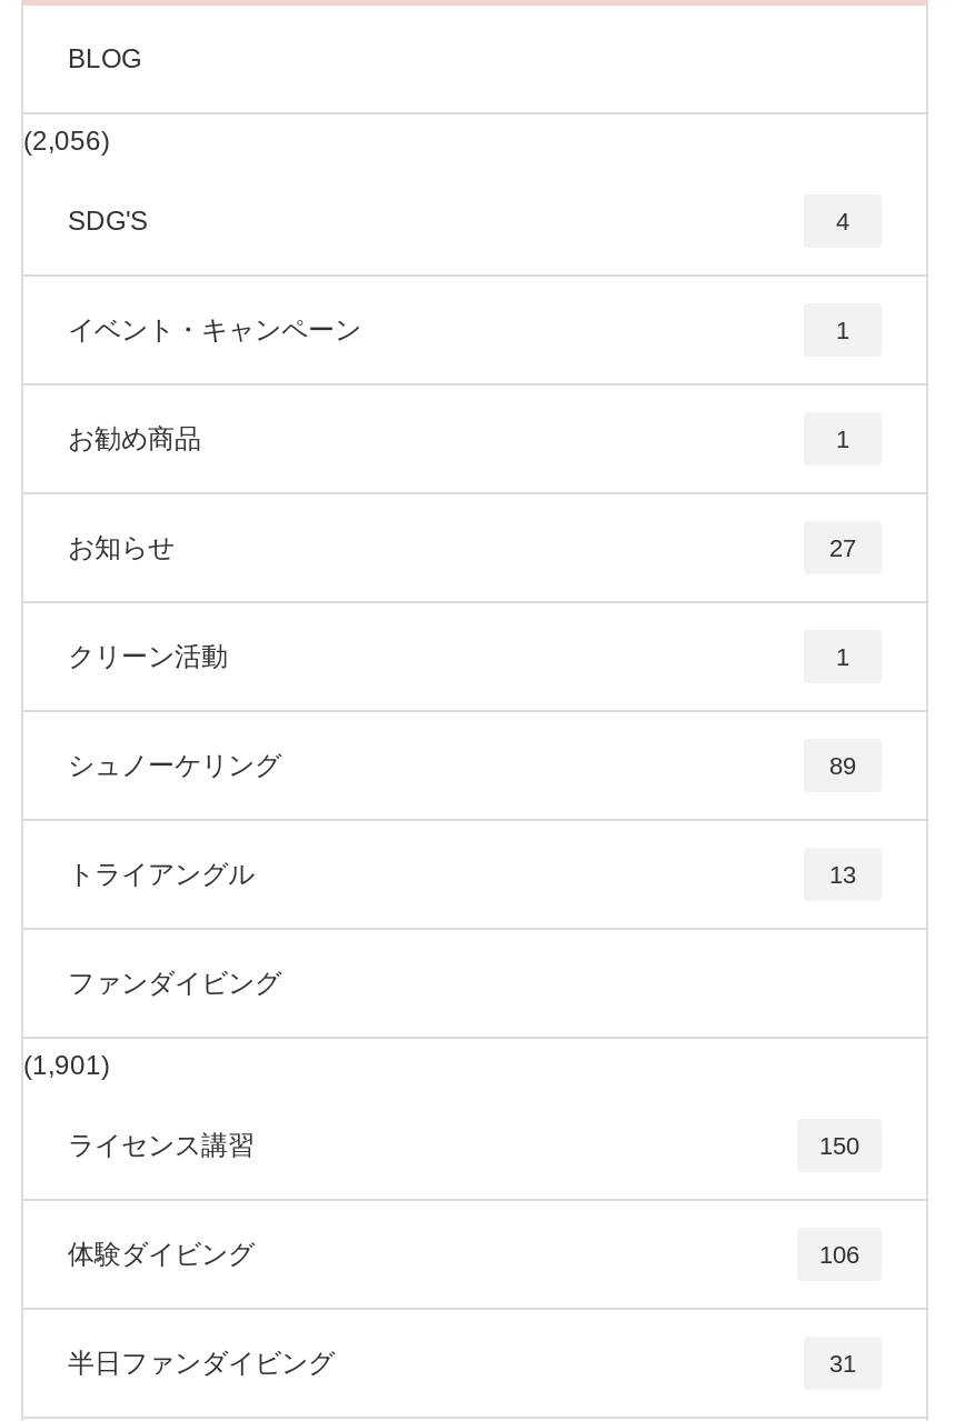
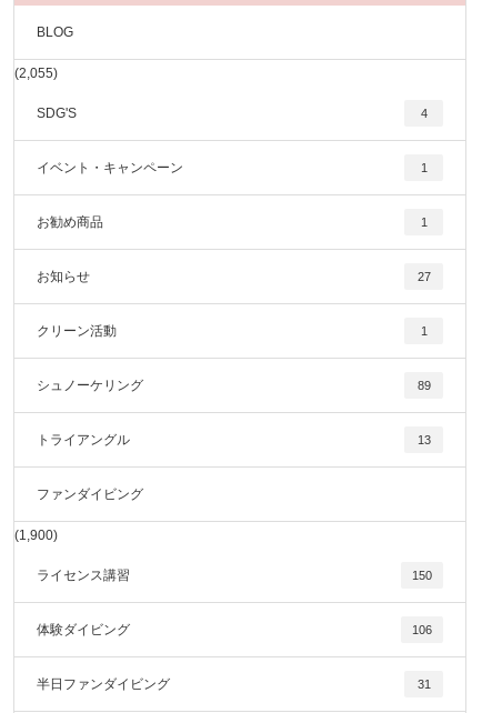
- (2,056)
+ (2,055)

- (1,901)
+ (1,900)
